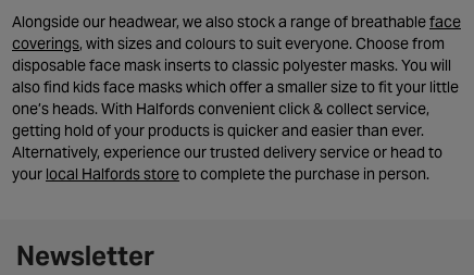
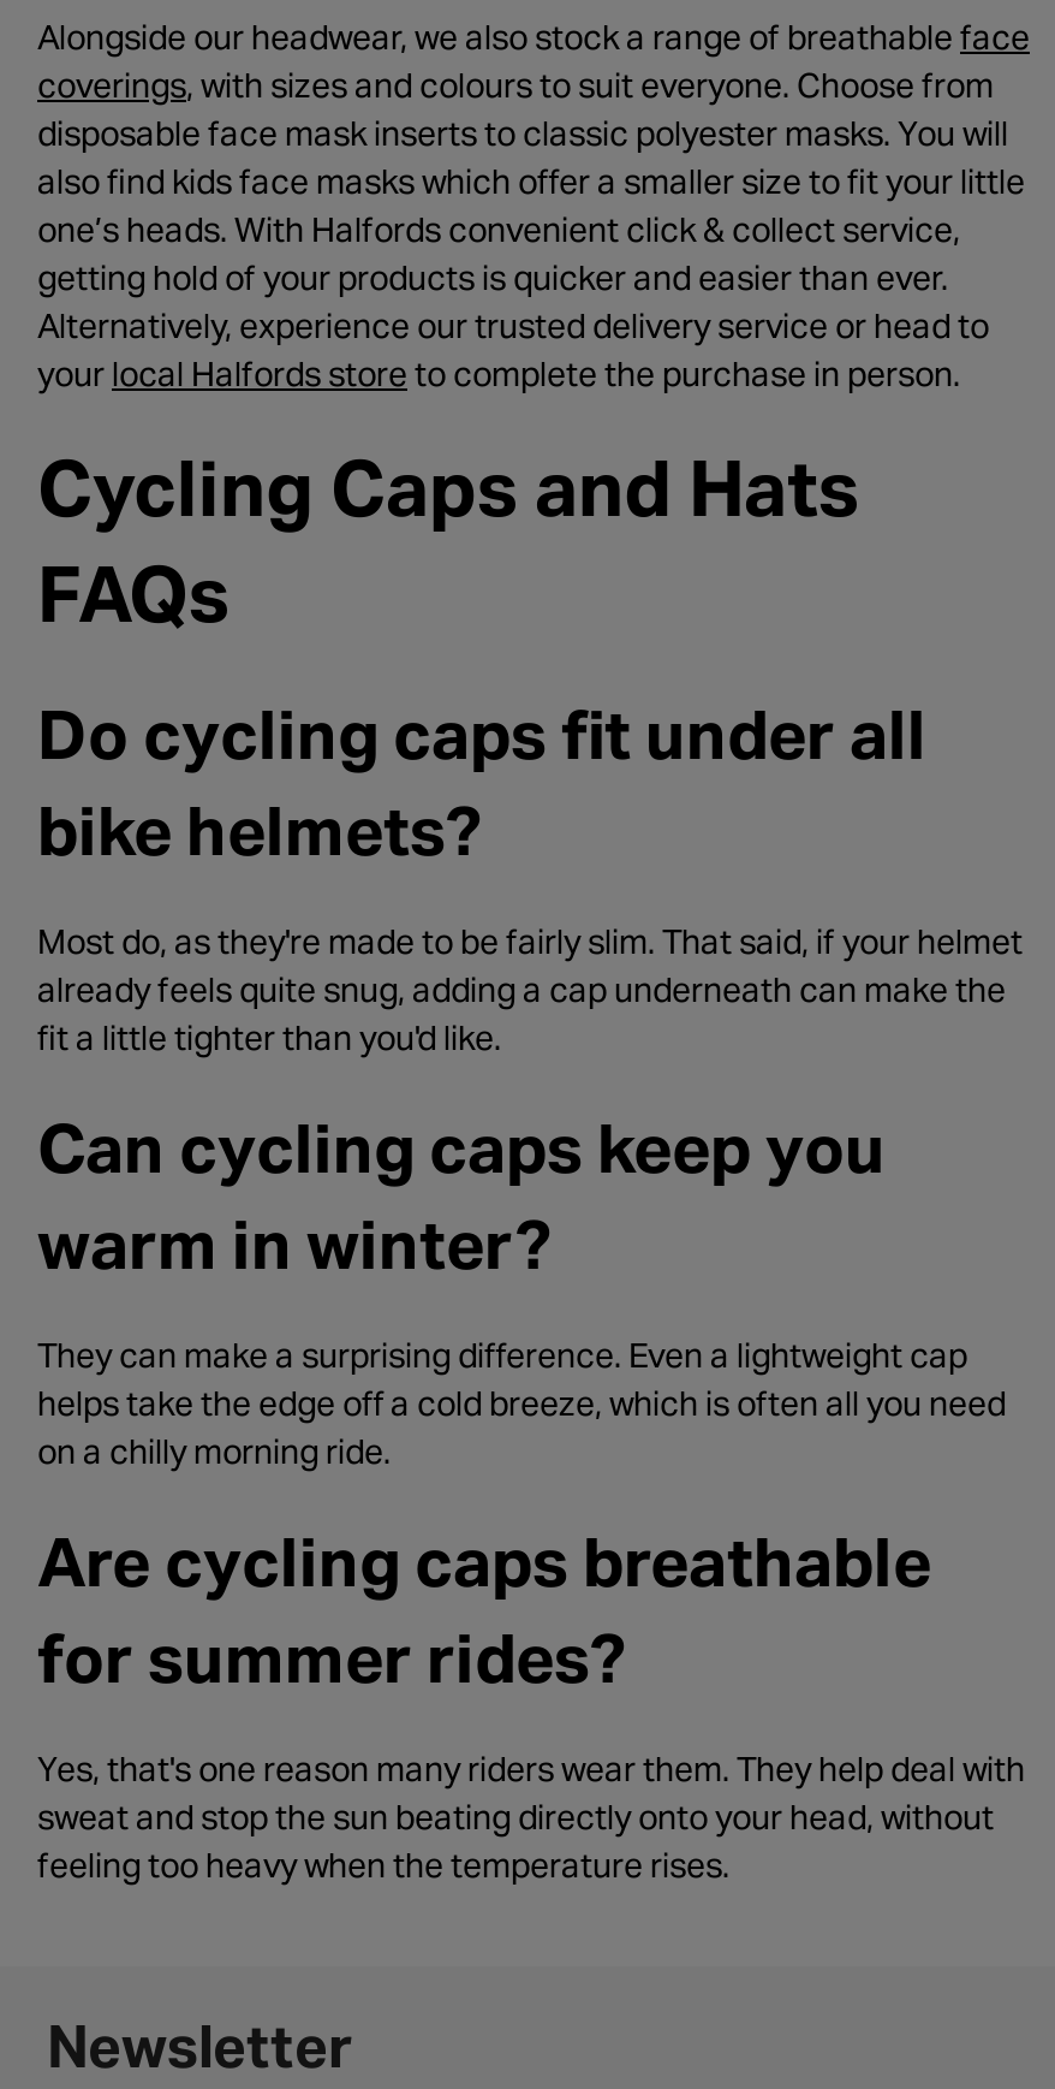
+ Cycling Caps and Hats
+ FAQs
+ Do cycling caps fit under all
+ bike helmets?
+ Most do, as they're made to be fairly slim. That said, if your helmet
+ already feels quite snug, adding a cap underneath can make the
+ fit a little tighter than you'd like.
+ Can cycling caps keep you
+ warm in winter?
+ They can make a surprising difference. Even a lightweight cap
+ helps take the edge off a cold breeze, which is often all you need
+ on a chilly morning ride.
+ Are cycling caps breathable
+ for summer rides?
+ Yes, that's one reason many riders wear them. They help deal with
+ sweat and stop the sun beating directly onto your head, without
+ feeling too heavy when the temperature rises.
